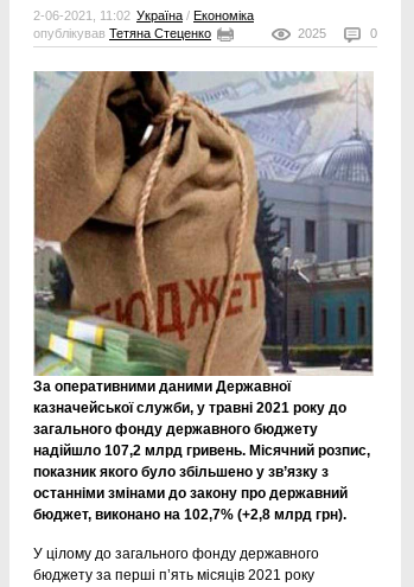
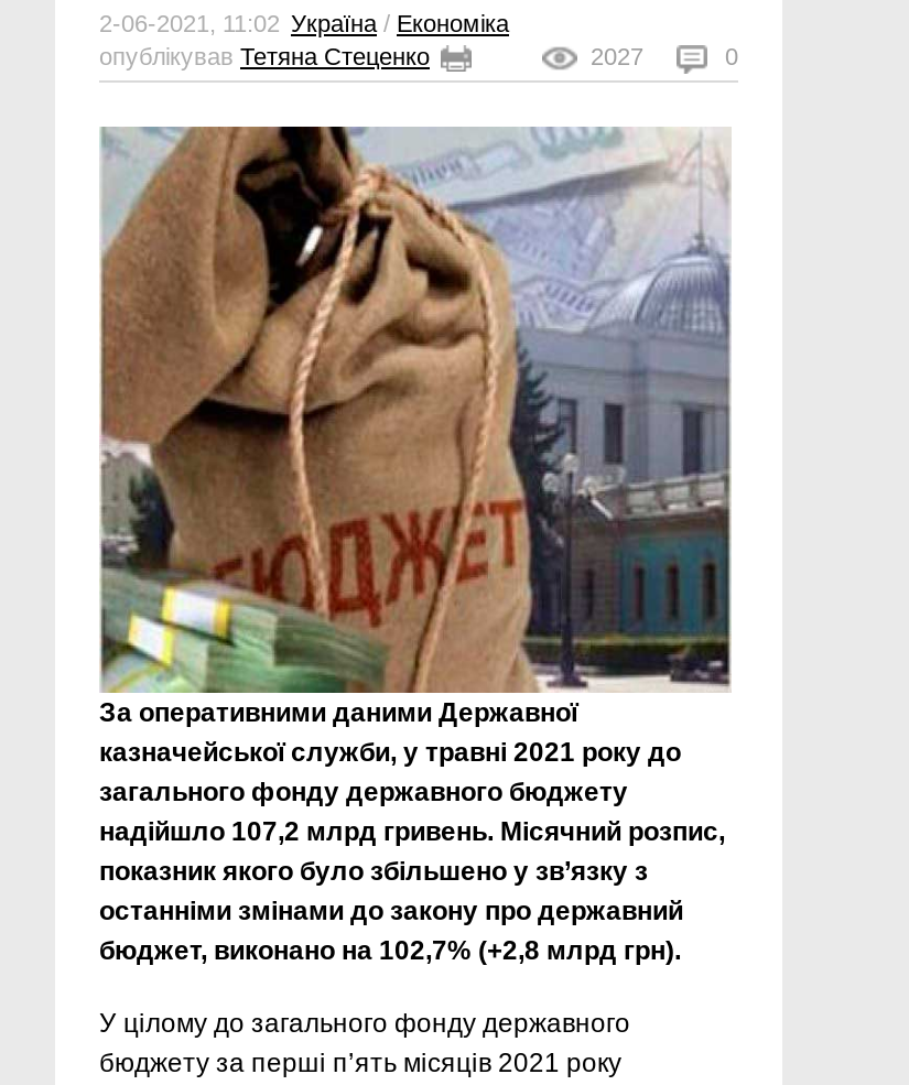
- 2025
+ 2027
